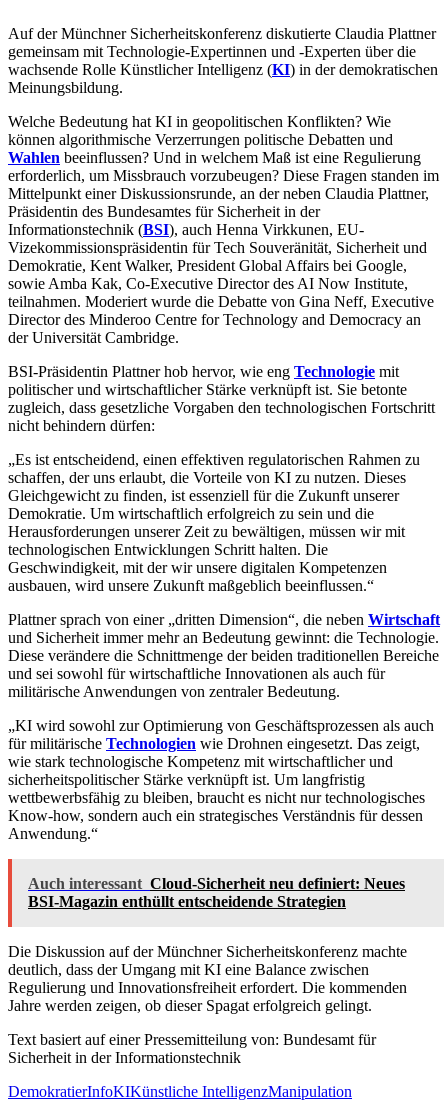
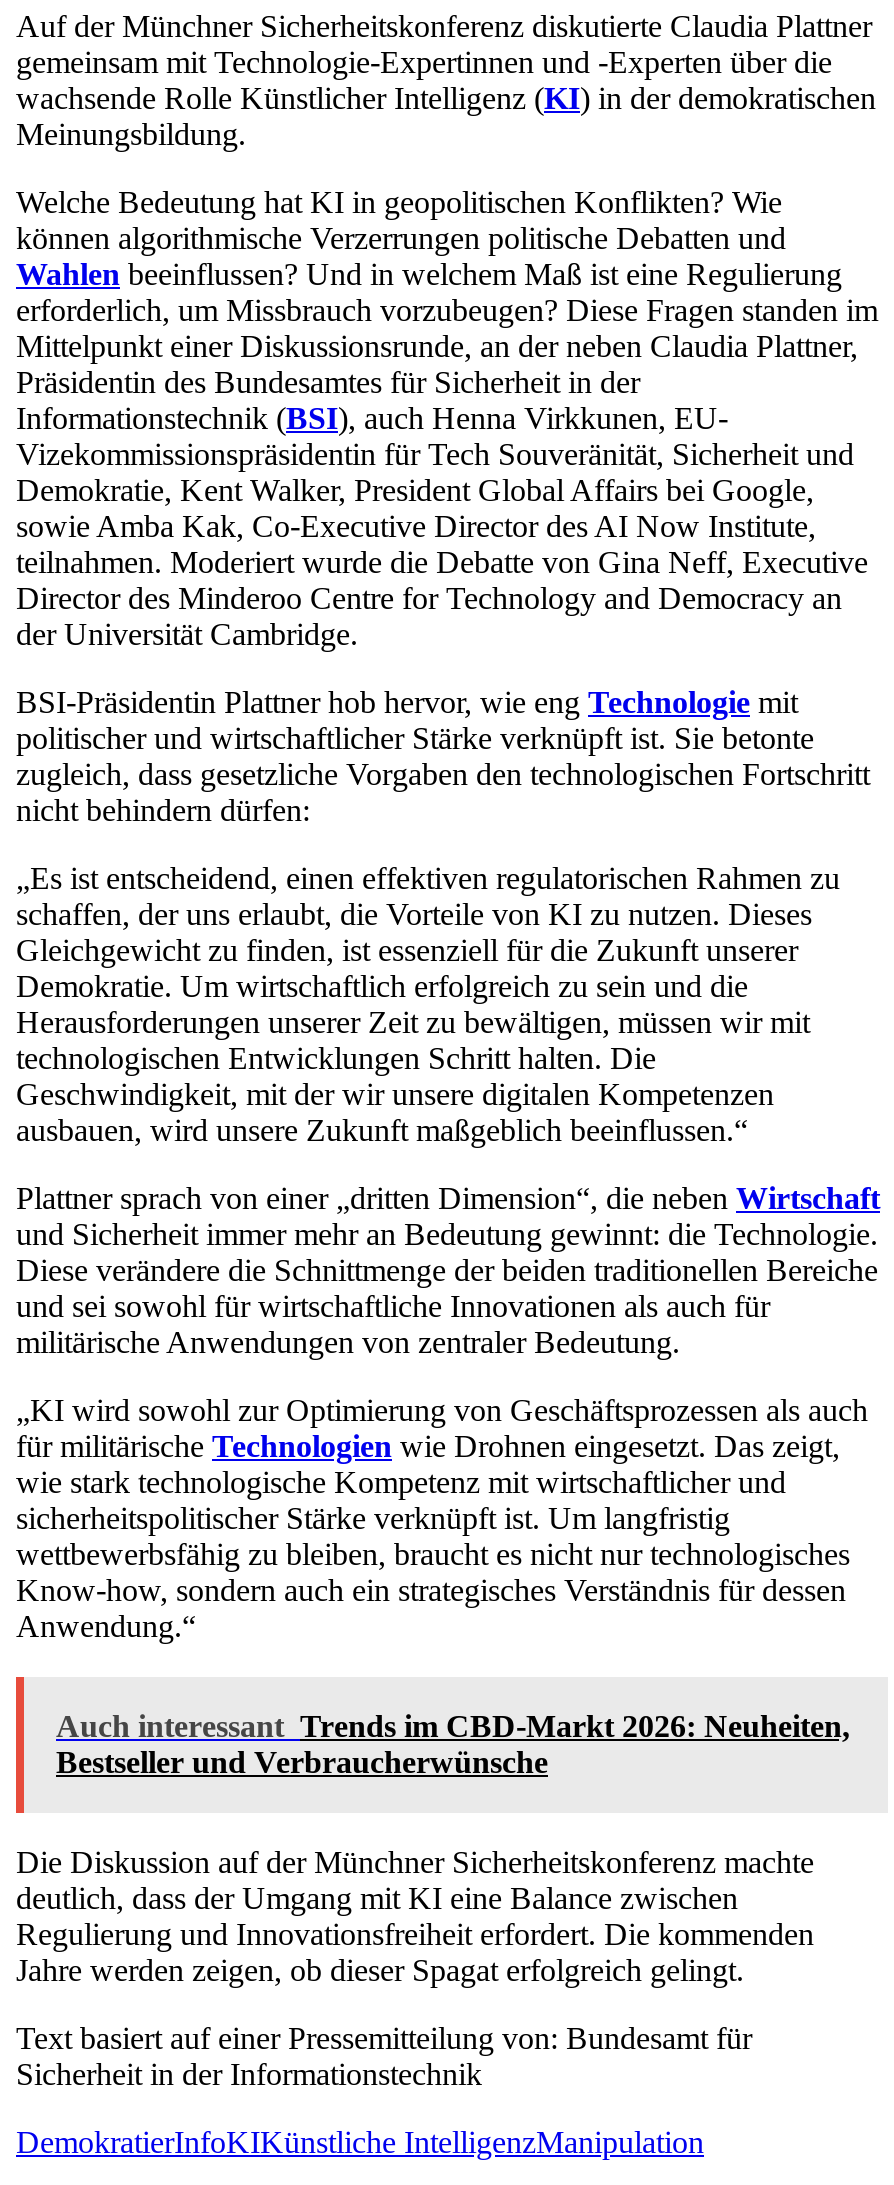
- Auch interessant Cloud-Sicherheit neu definiert: Neues
- BSI-Magazin enthüllt entscheidende Strategien
+ Auch interessant Trends im CBD-Markt 2026: Neuheiten,
+ Bestseller und Verbraucherwünsche
